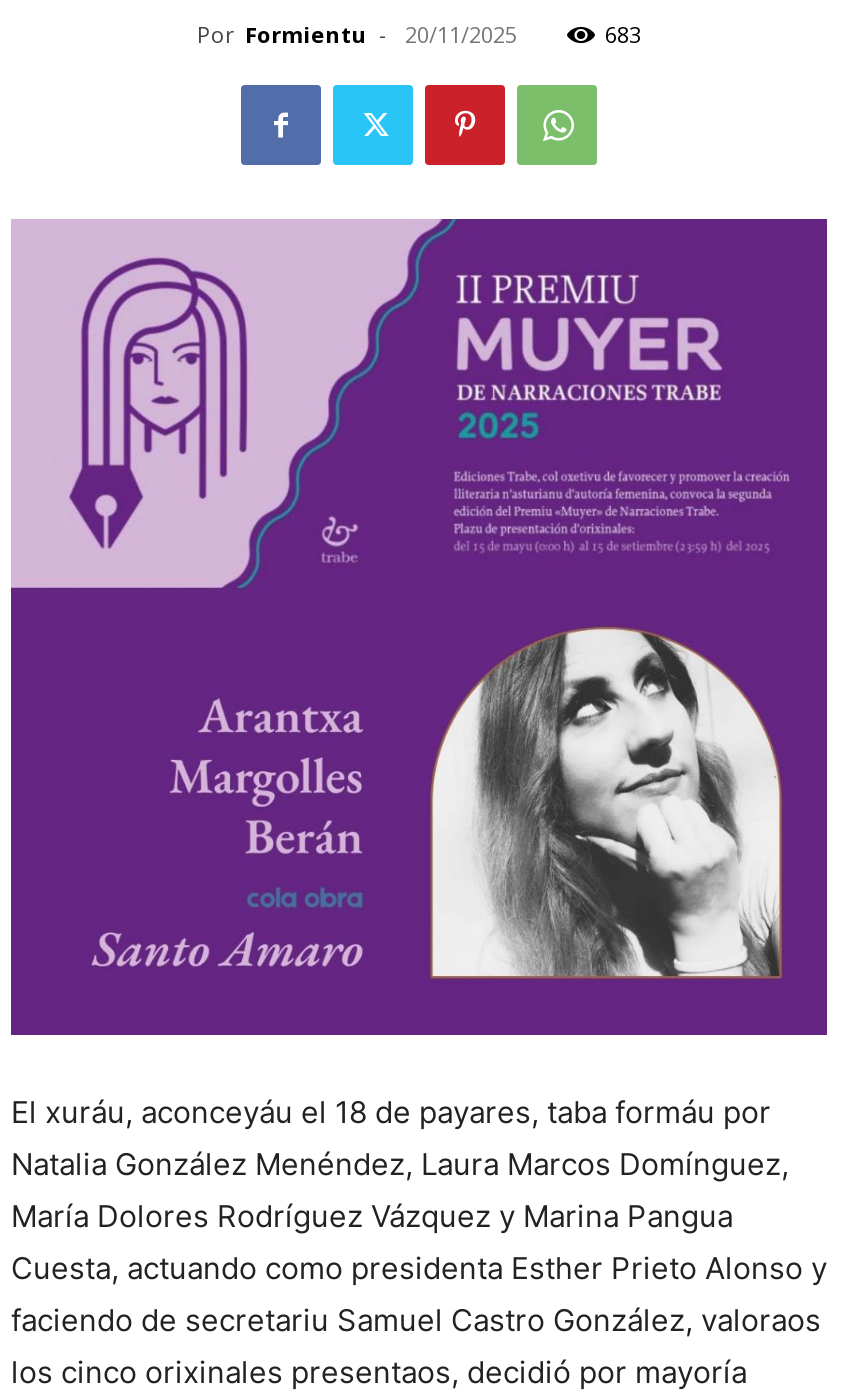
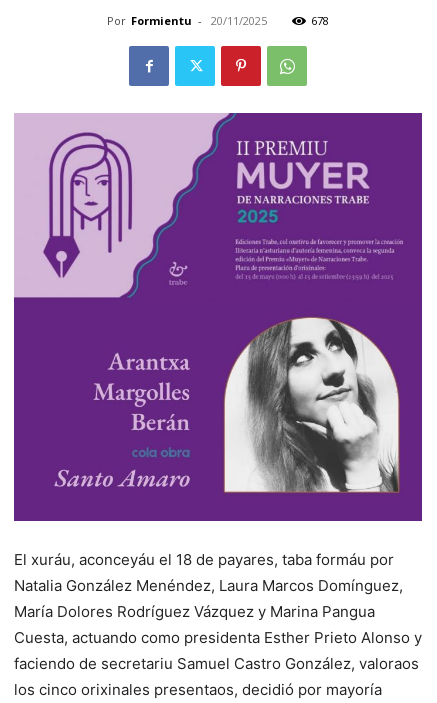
- 683
+ 678
